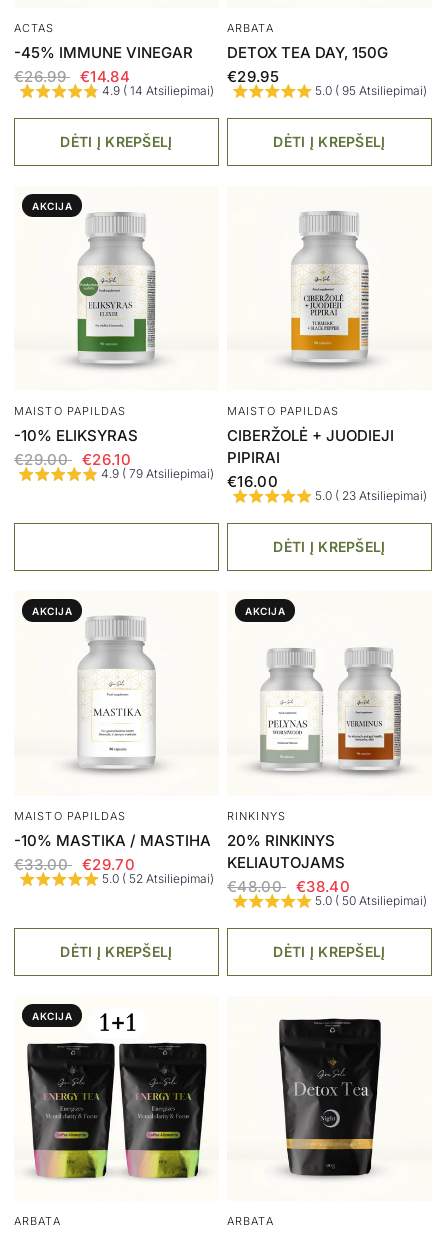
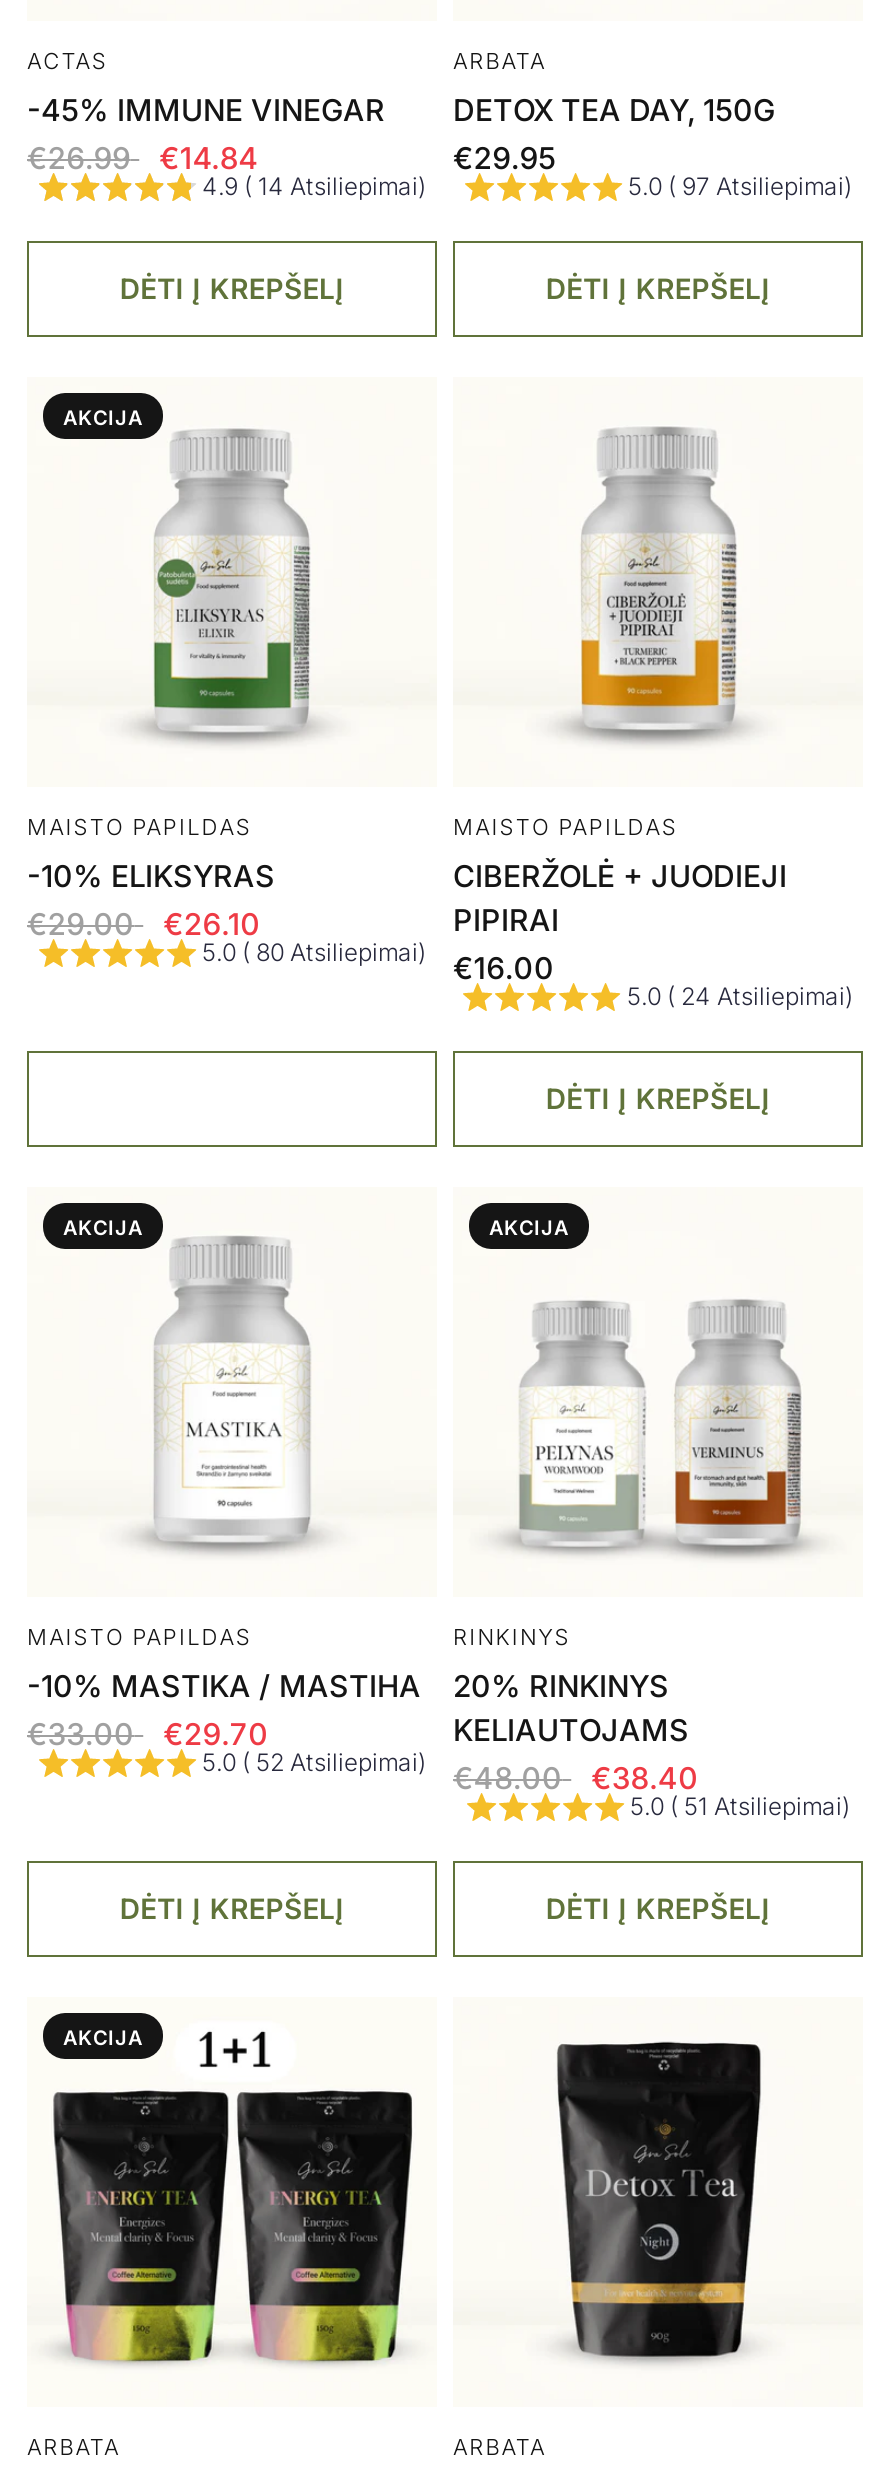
- 5.0 ( 95 Atsiliepimai)
+ 5.0 ( 97 Atsiliepimai)

- 4.9 ( 79 Atsiliepimai)
+ 5.0 ( 80 Atsiliepimai)

- 5.0 ( 23 Atsiliepimai)
+ 5.0 ( 24 Atsiliepimai)

- 5.0 ( 50 Atsiliepimai)
+ 5.0 ( 51 Atsiliepimai)
